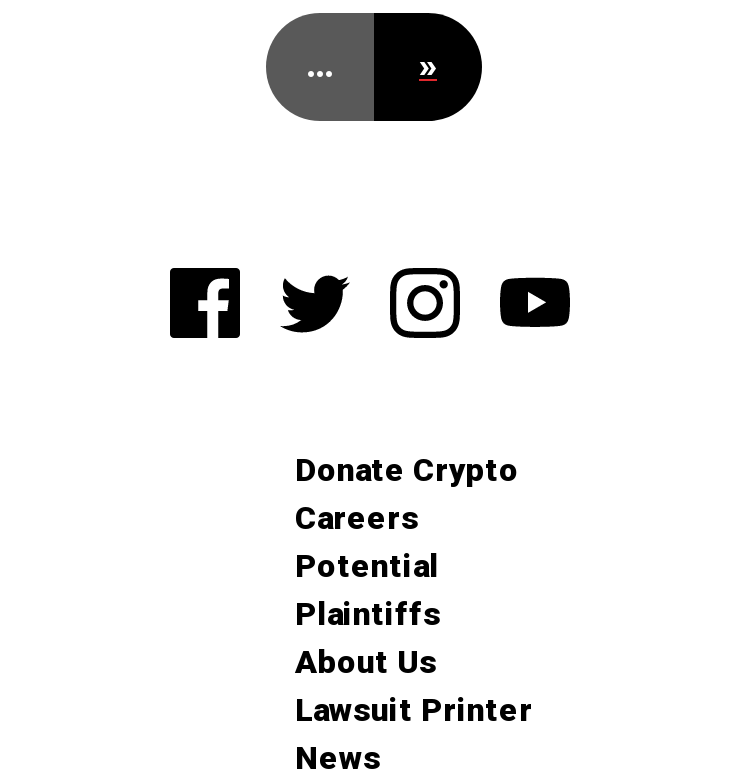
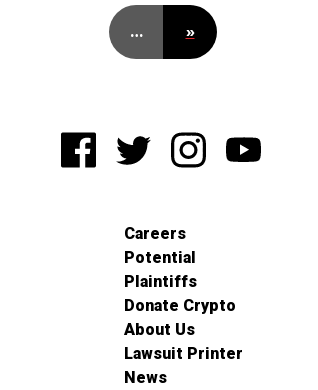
moved down: Donate Crypto

moved up: Careers | Potential | Plaintiffs
